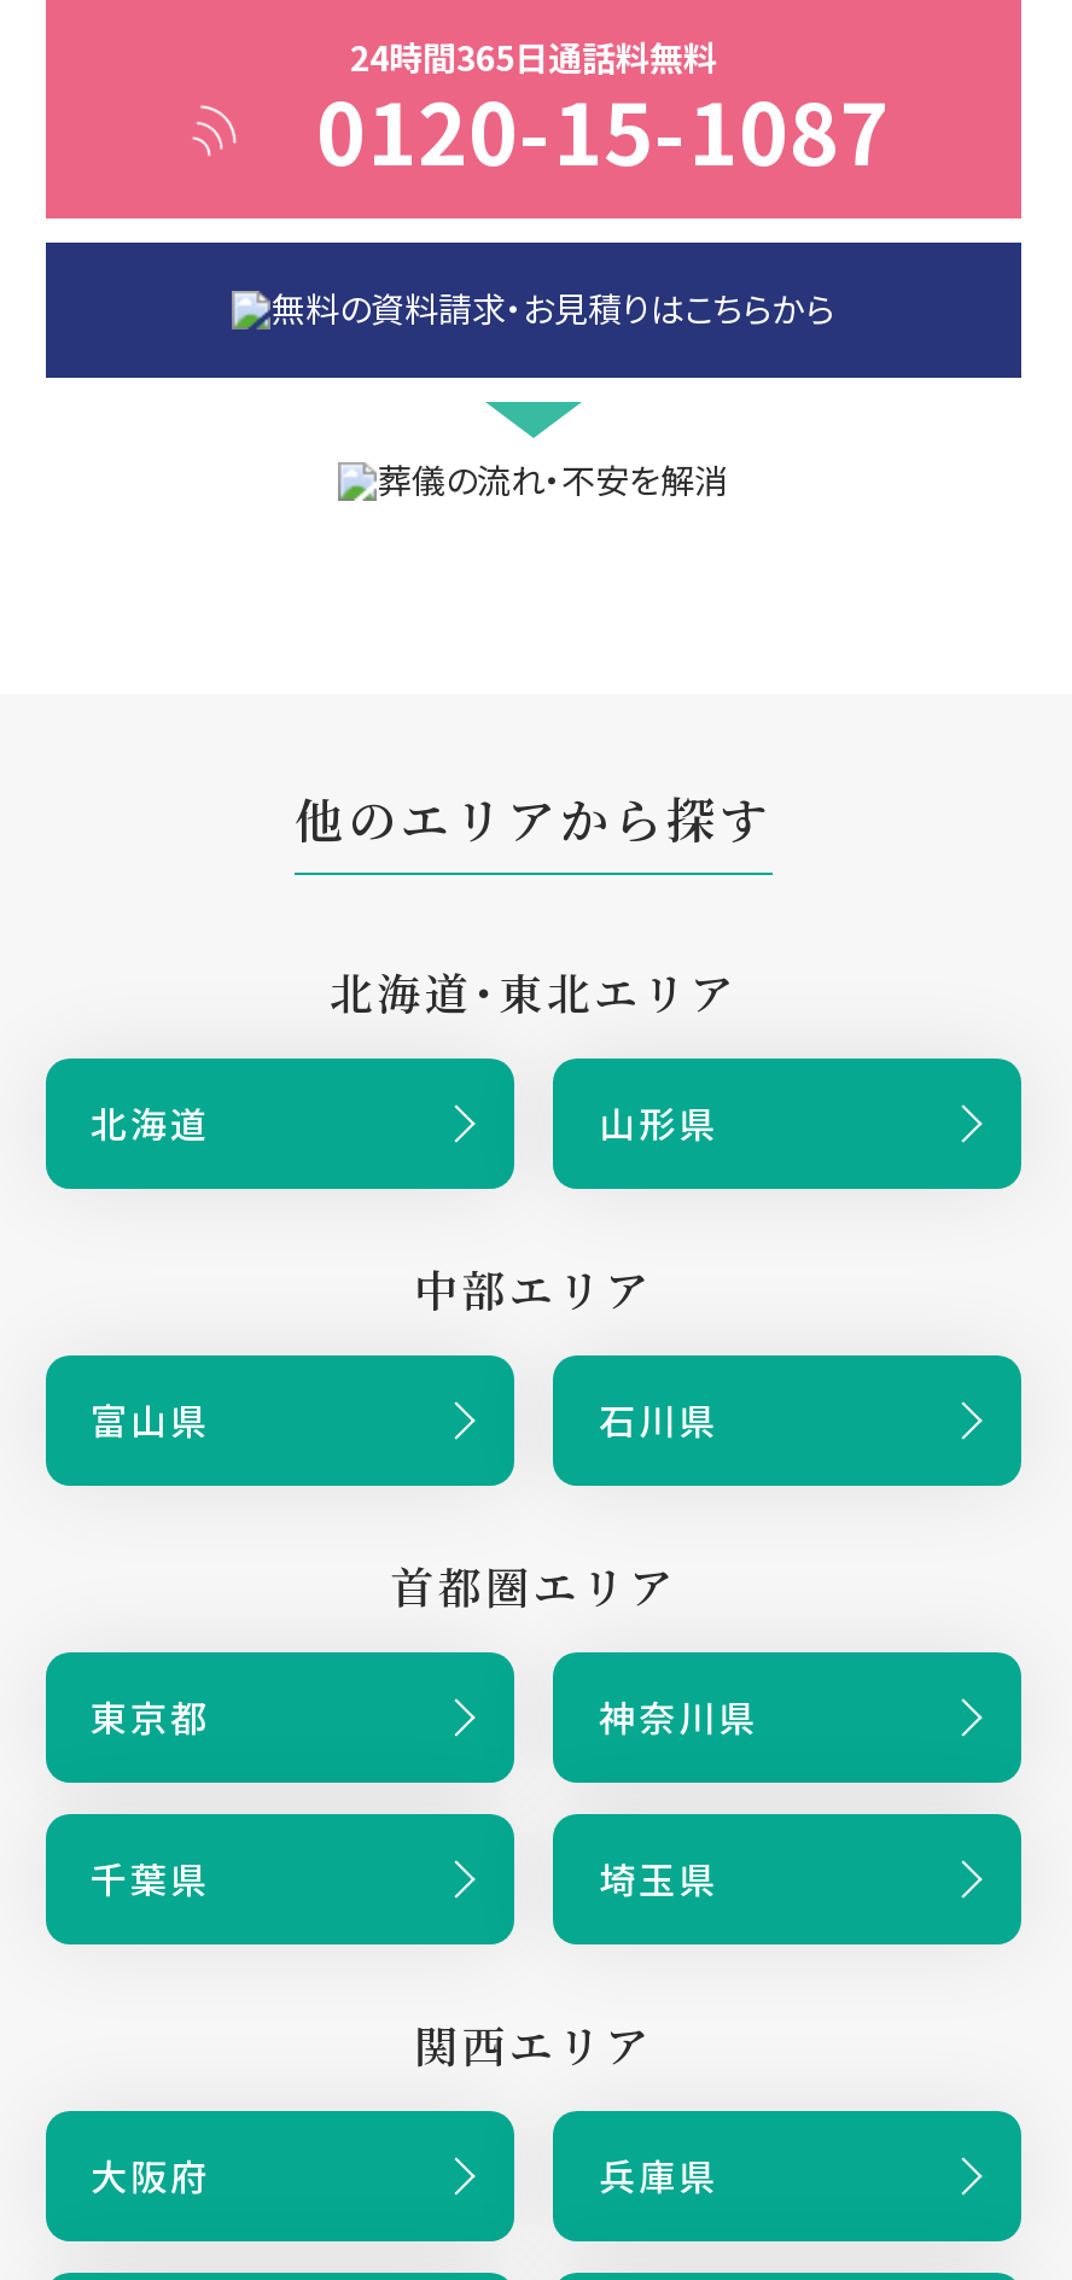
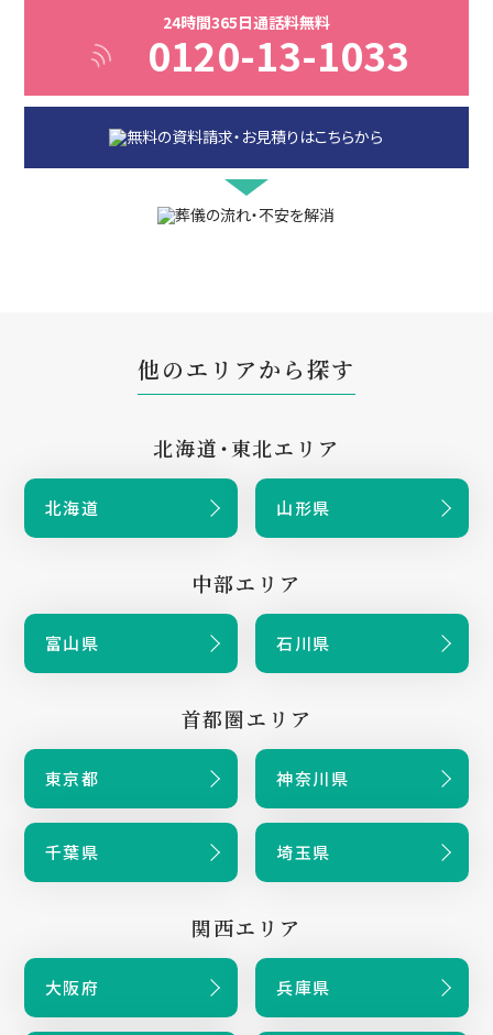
- 0120-15-1087
+ 0120-13-1033
